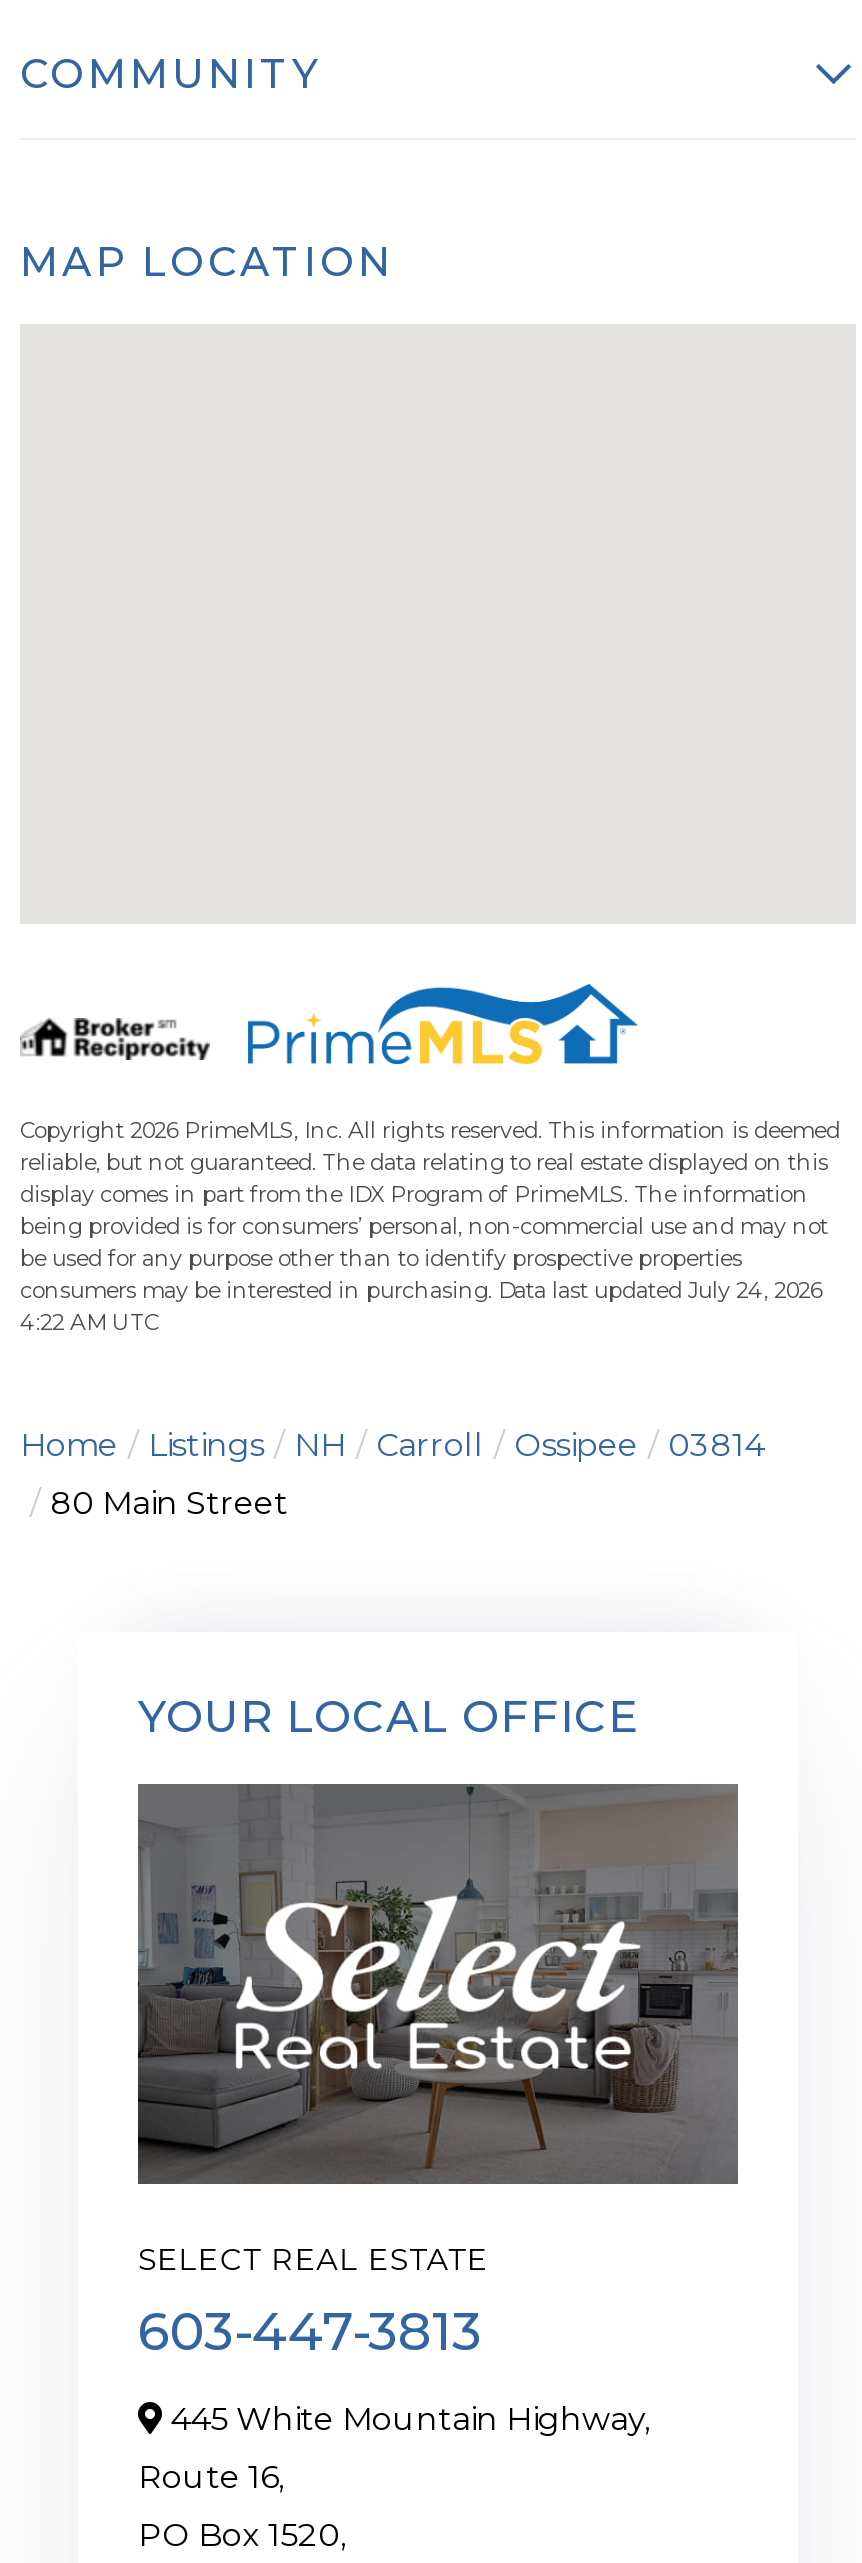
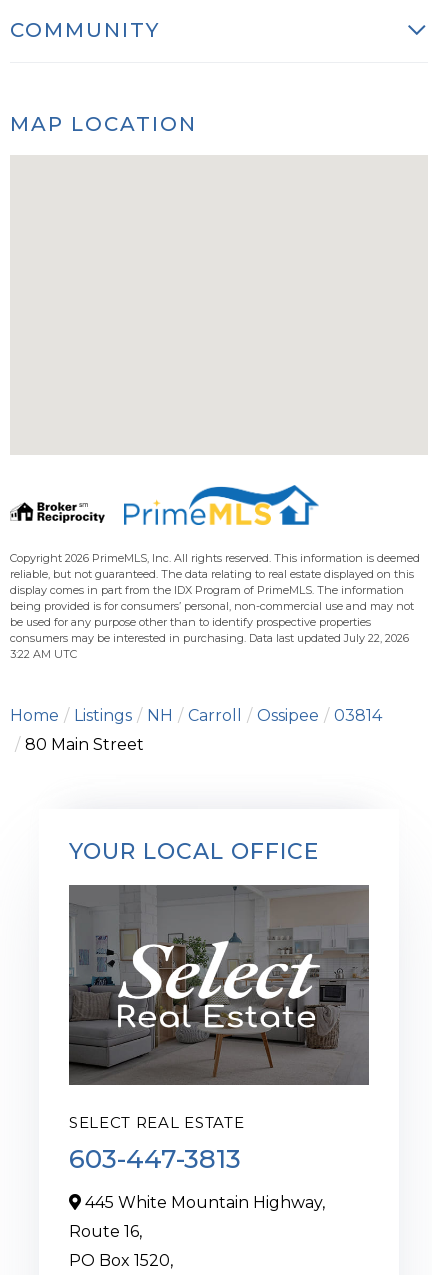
- consumers may be interested in purchasing. Data last updated July 24, 2026
+ consumers may be interested in purchasing. Data last updated July 22, 2026

- 4:22 AM UTC
+ 3:22 AM UTC
